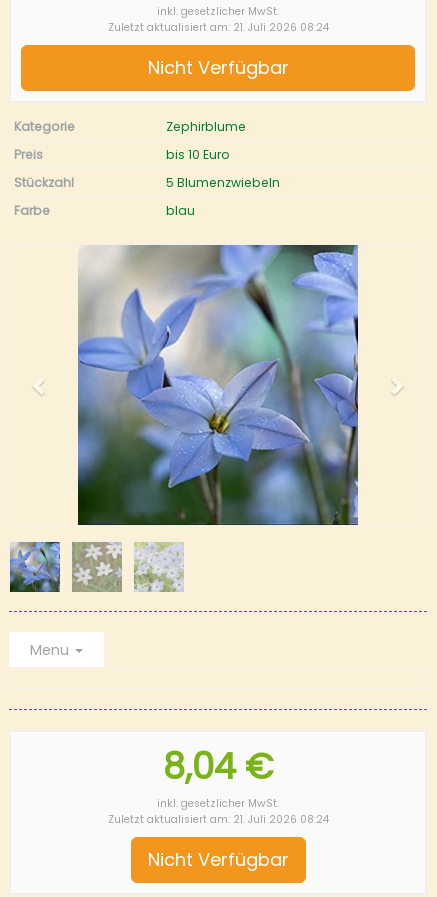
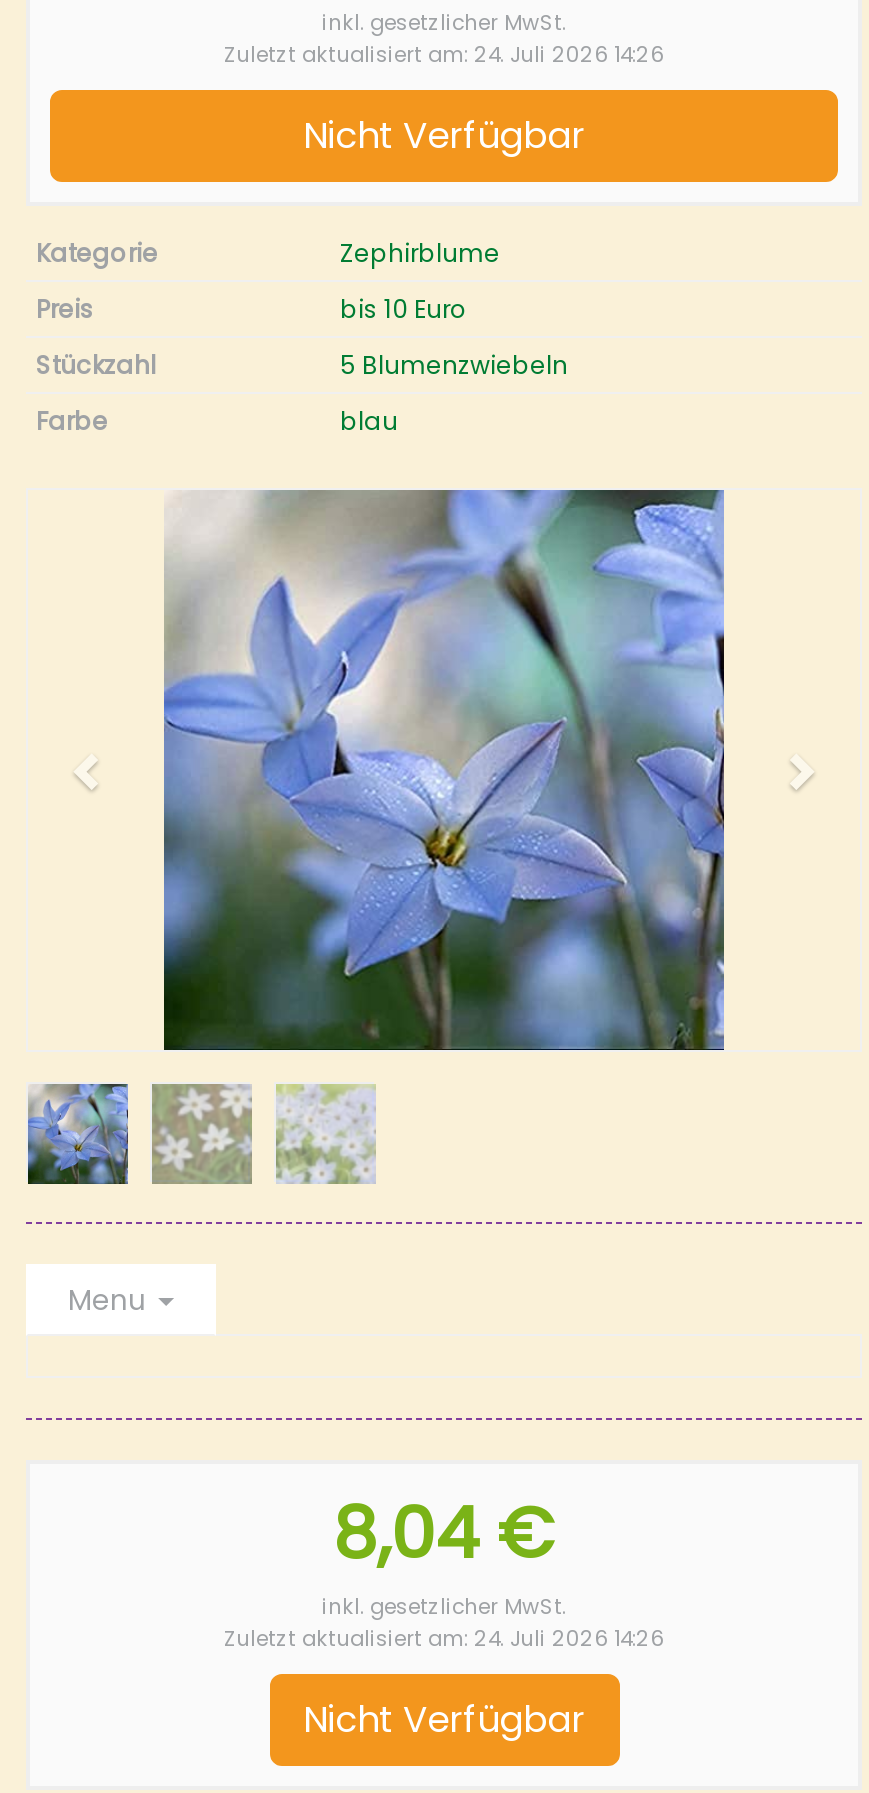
- Zuletzt aktualisiert am: 21. Juli 2026 08:24
+ Zuletzt aktualisiert am: 24. Juli 2026 14:26

- Zuletzt aktualisiert am: 21. Juli 2026 08:24
+ Zuletzt aktualisiert am: 24. Juli 2026 14:26
